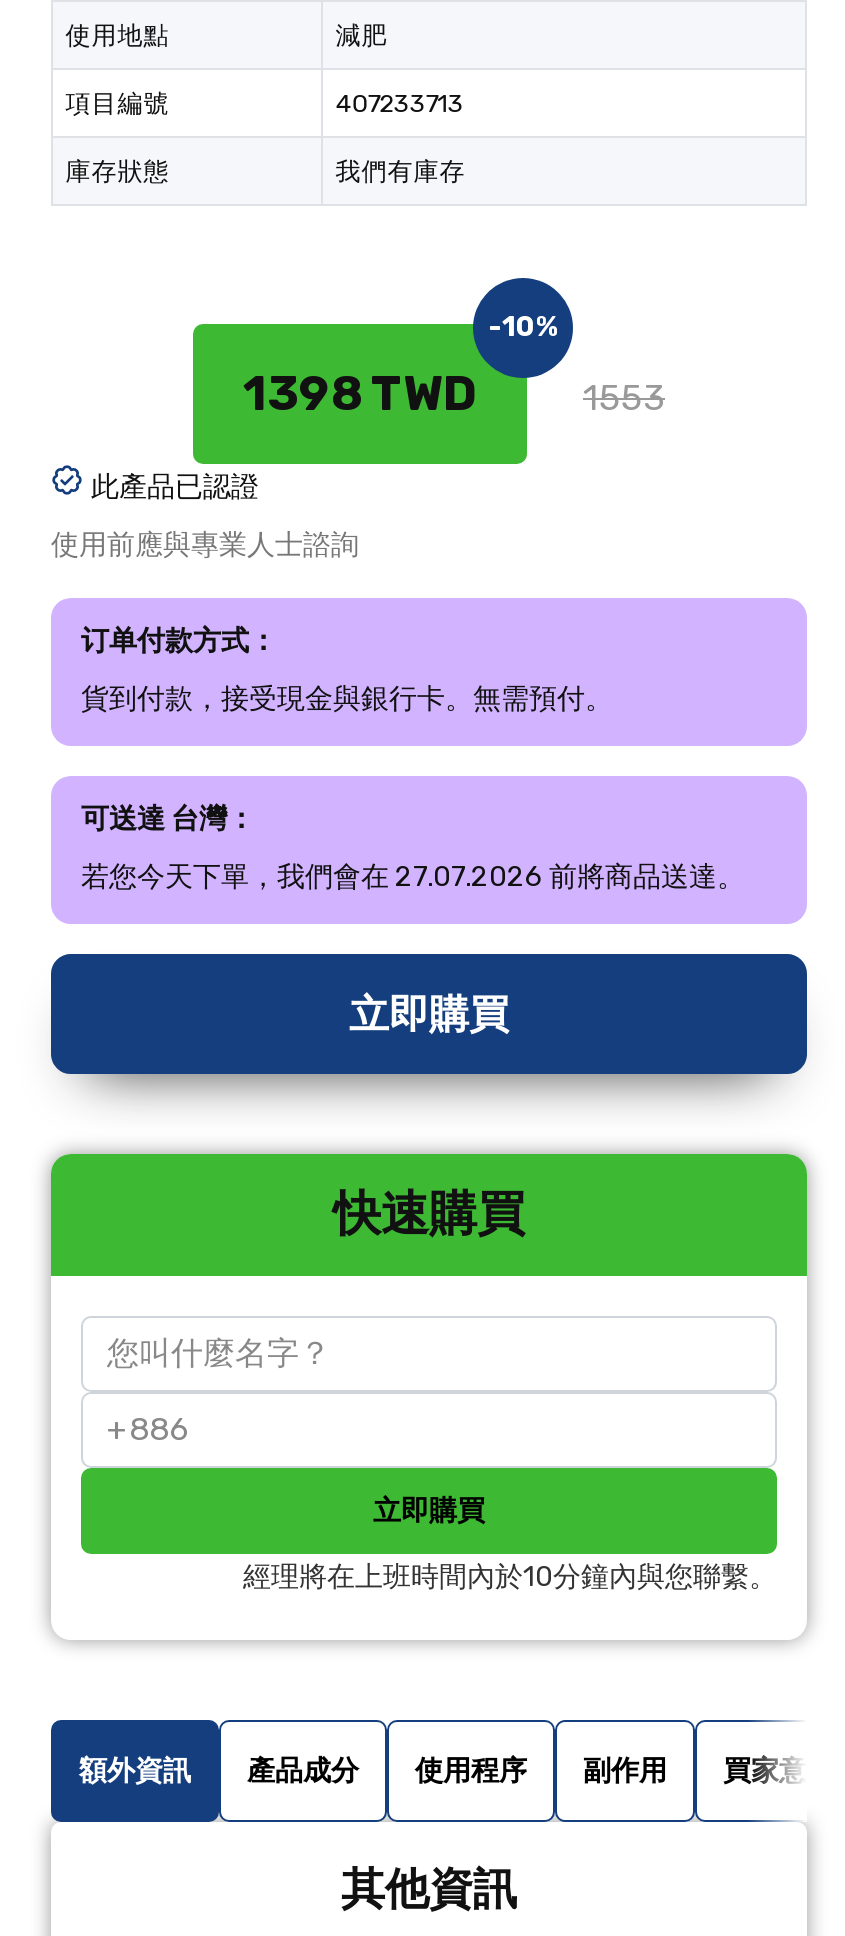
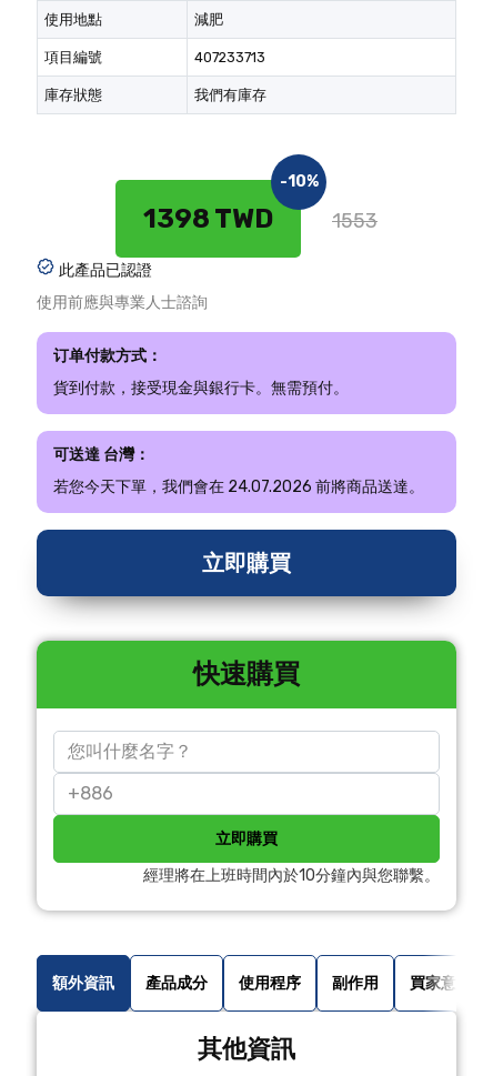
- 若您今天下單，我們會在 27.07.2026 前將商品送達。
+ 若您今天下單，我們會在 24.07.2026 前將商品送達。
